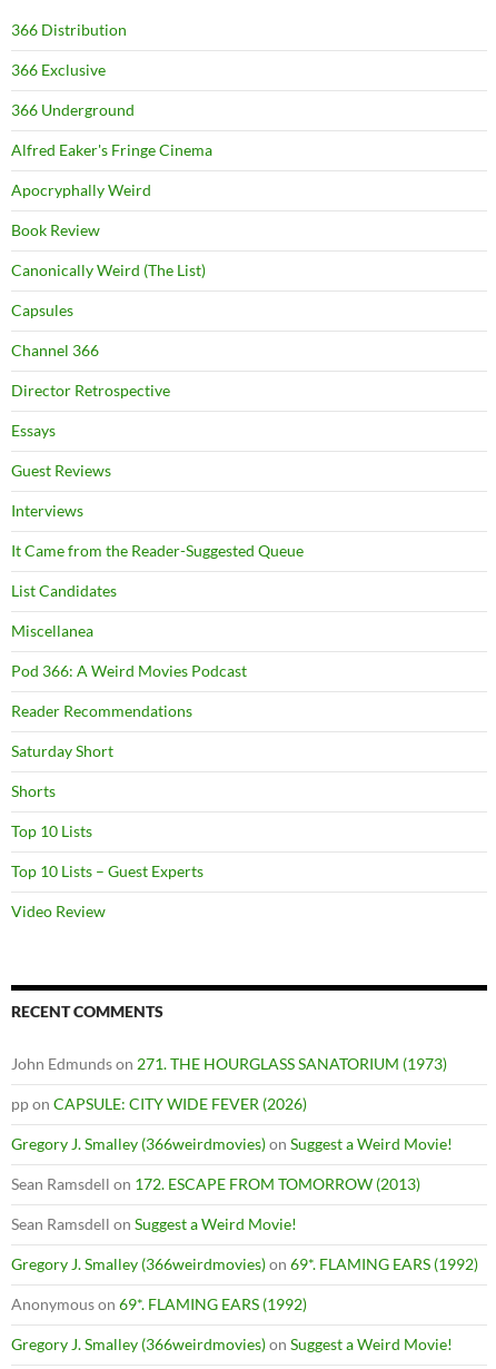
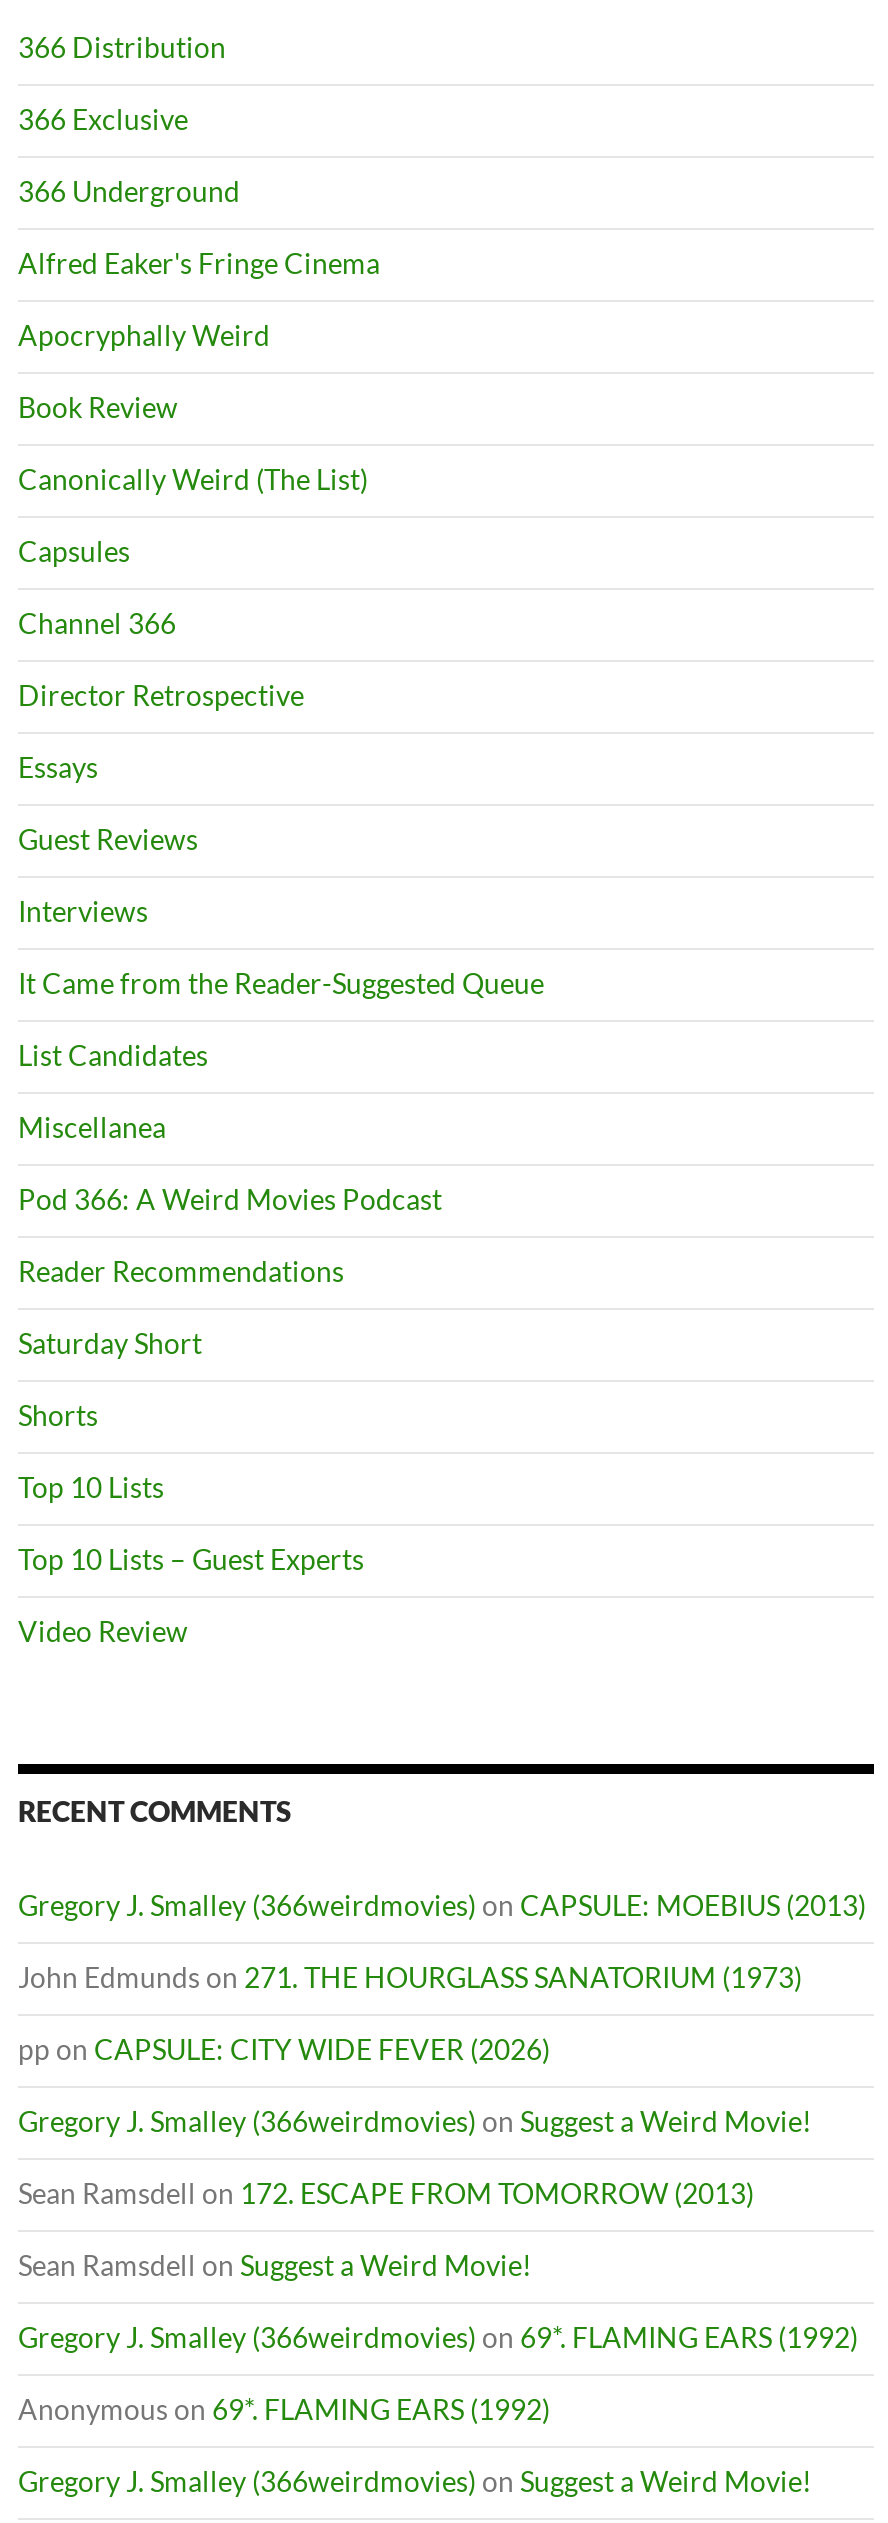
+ Gregory J. Smalley (366weirdmovies) on CAPSULE: MOEBIUS (2013)
